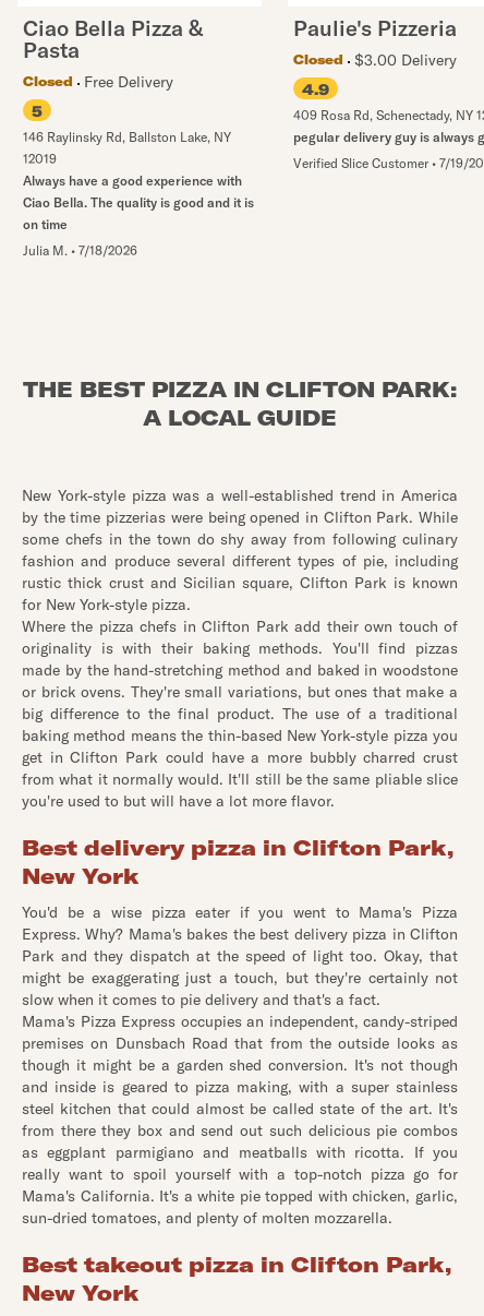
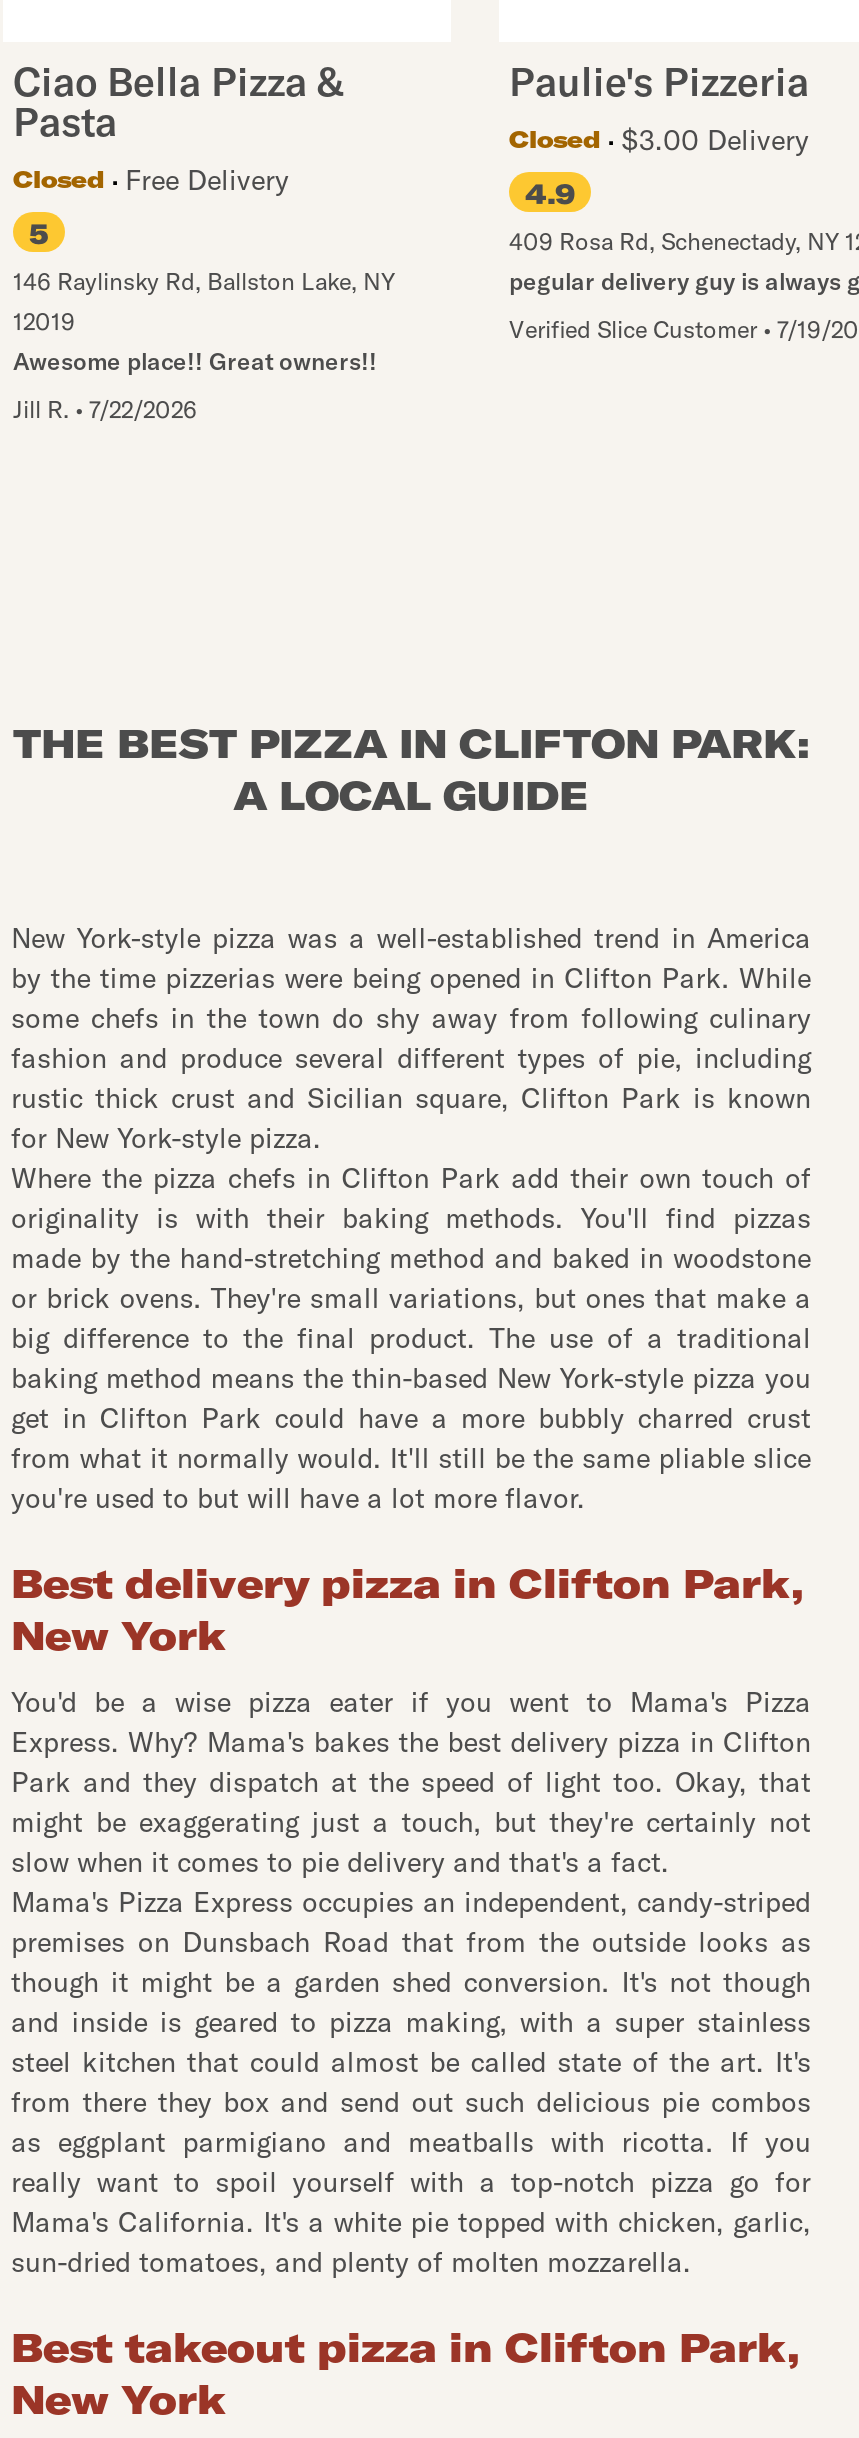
- Always have a good experience with
- Ciao Bella. The quality is good and it is
- on time
+ Awesome place!! Great owners!!

- Julia M. • 7/18/2026
+ Jill R. • 7/22/2026
